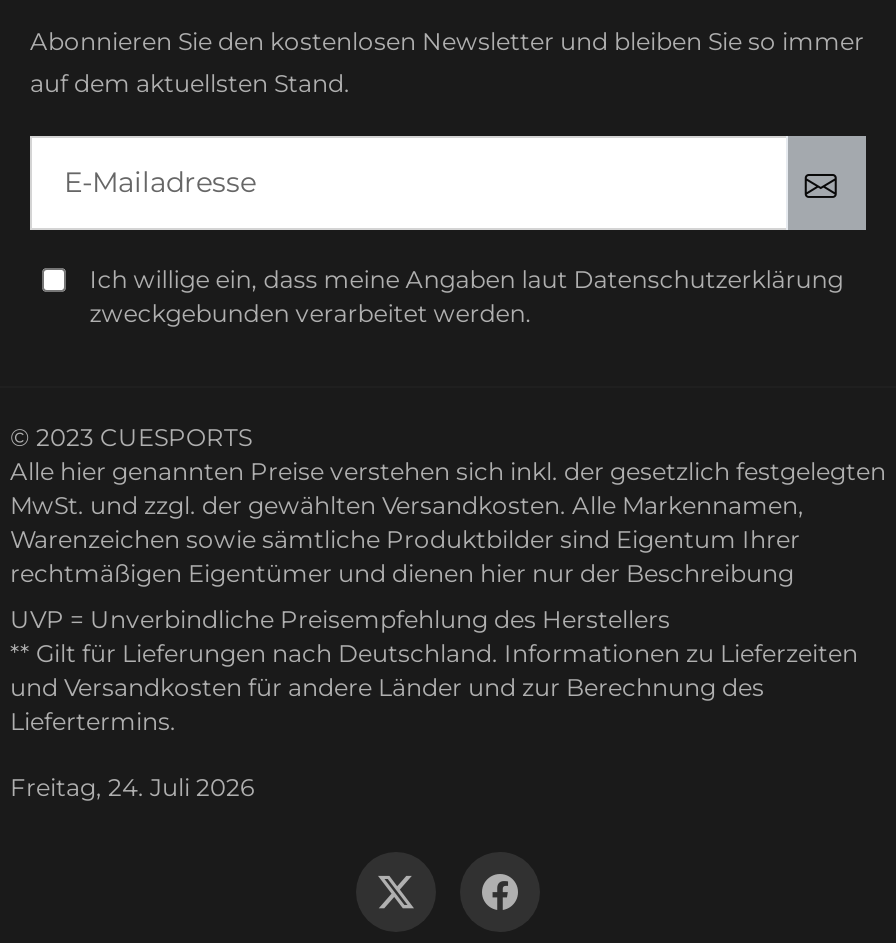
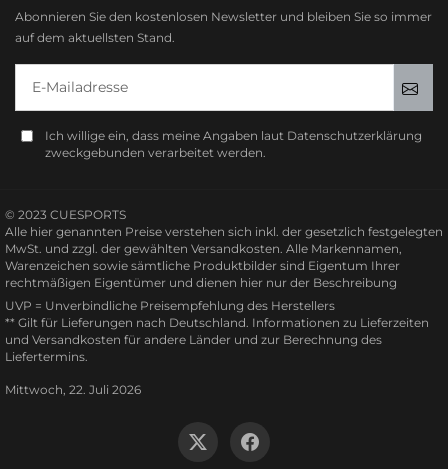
- Freitag, 24. Juli 2026
+ Mittwoch, 22. Juli 2026
